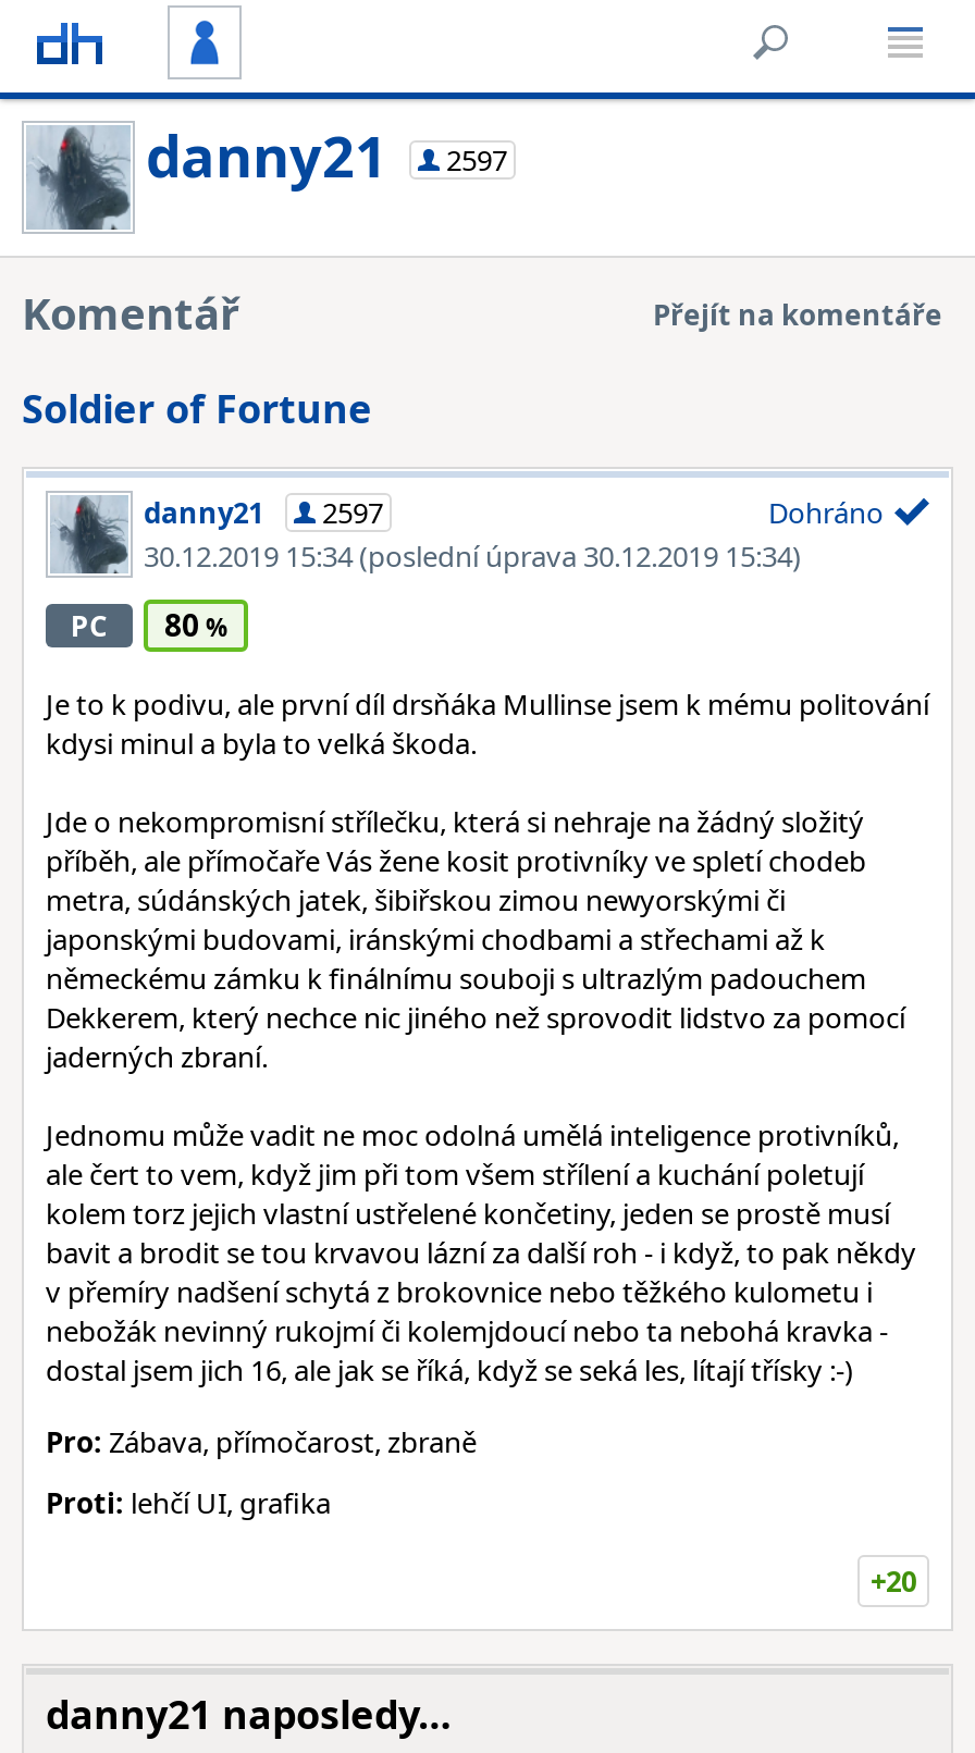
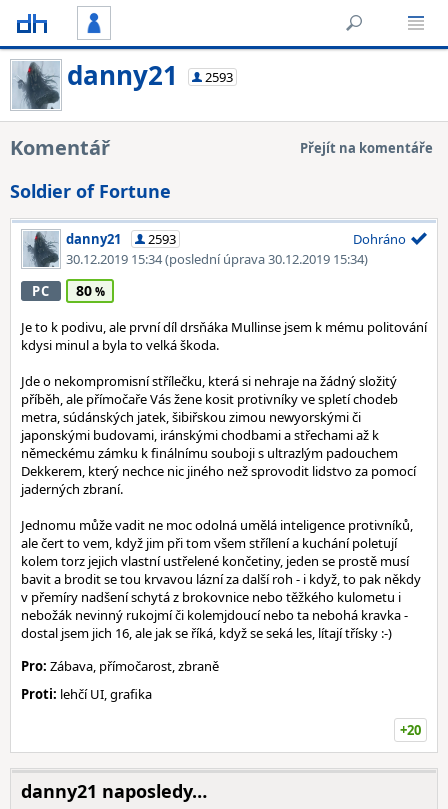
- danny21 2597
+ danny21 2593

- danny21 2597
+ danny21 2593
